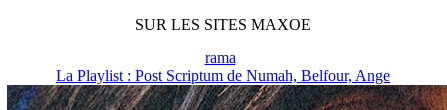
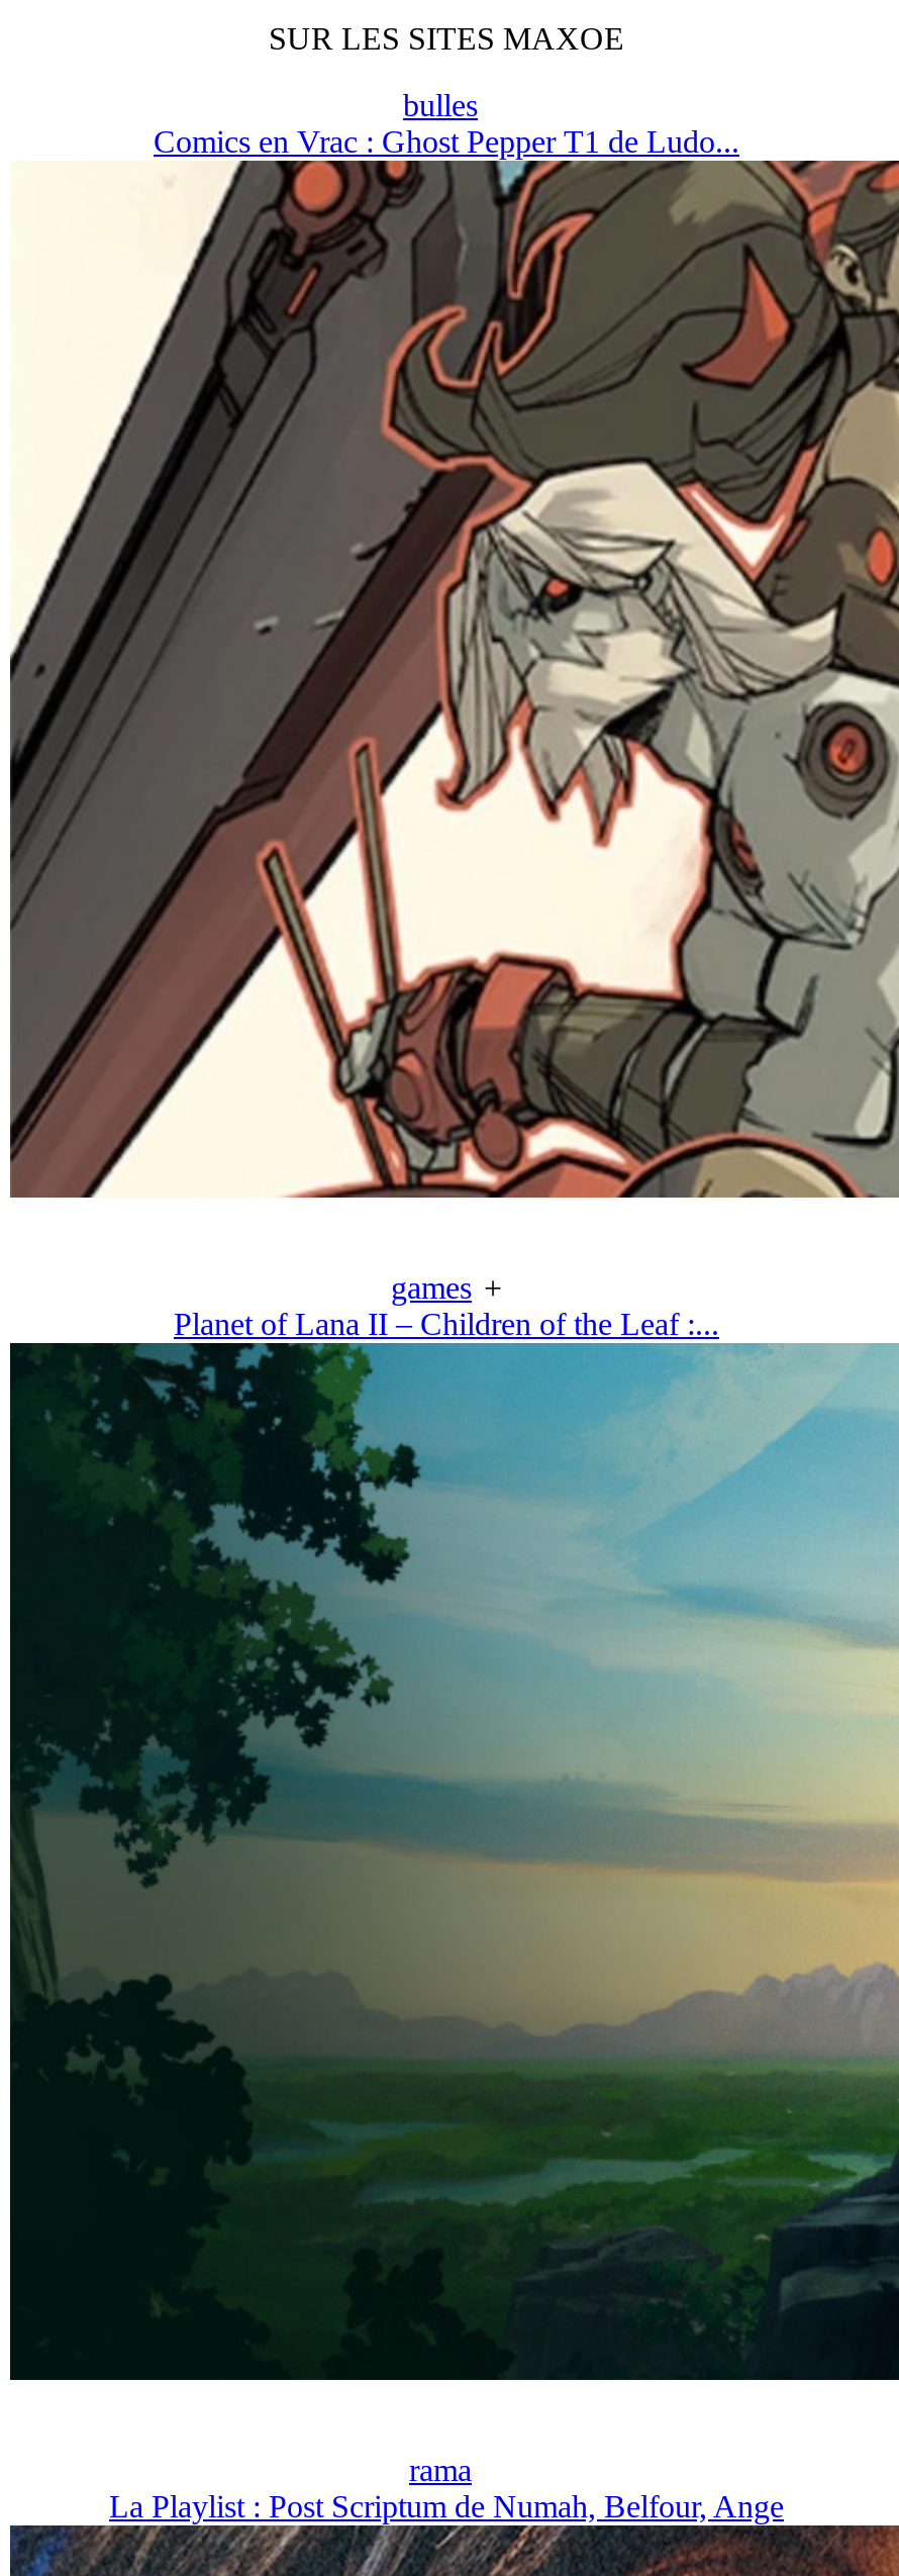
+ [image]
+ games +
+ Planet of Lana II – Children of the Leaf :...

+ [image]

+ bulles
+ Comics en Vrac : Ghost Pepper T1 de Ludo...
